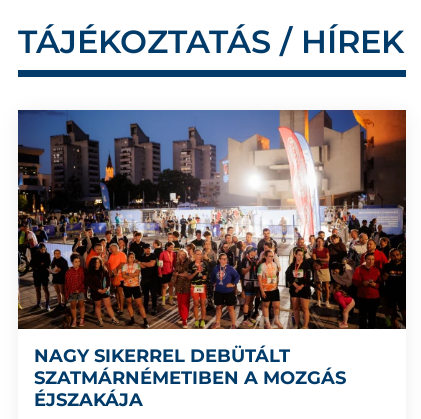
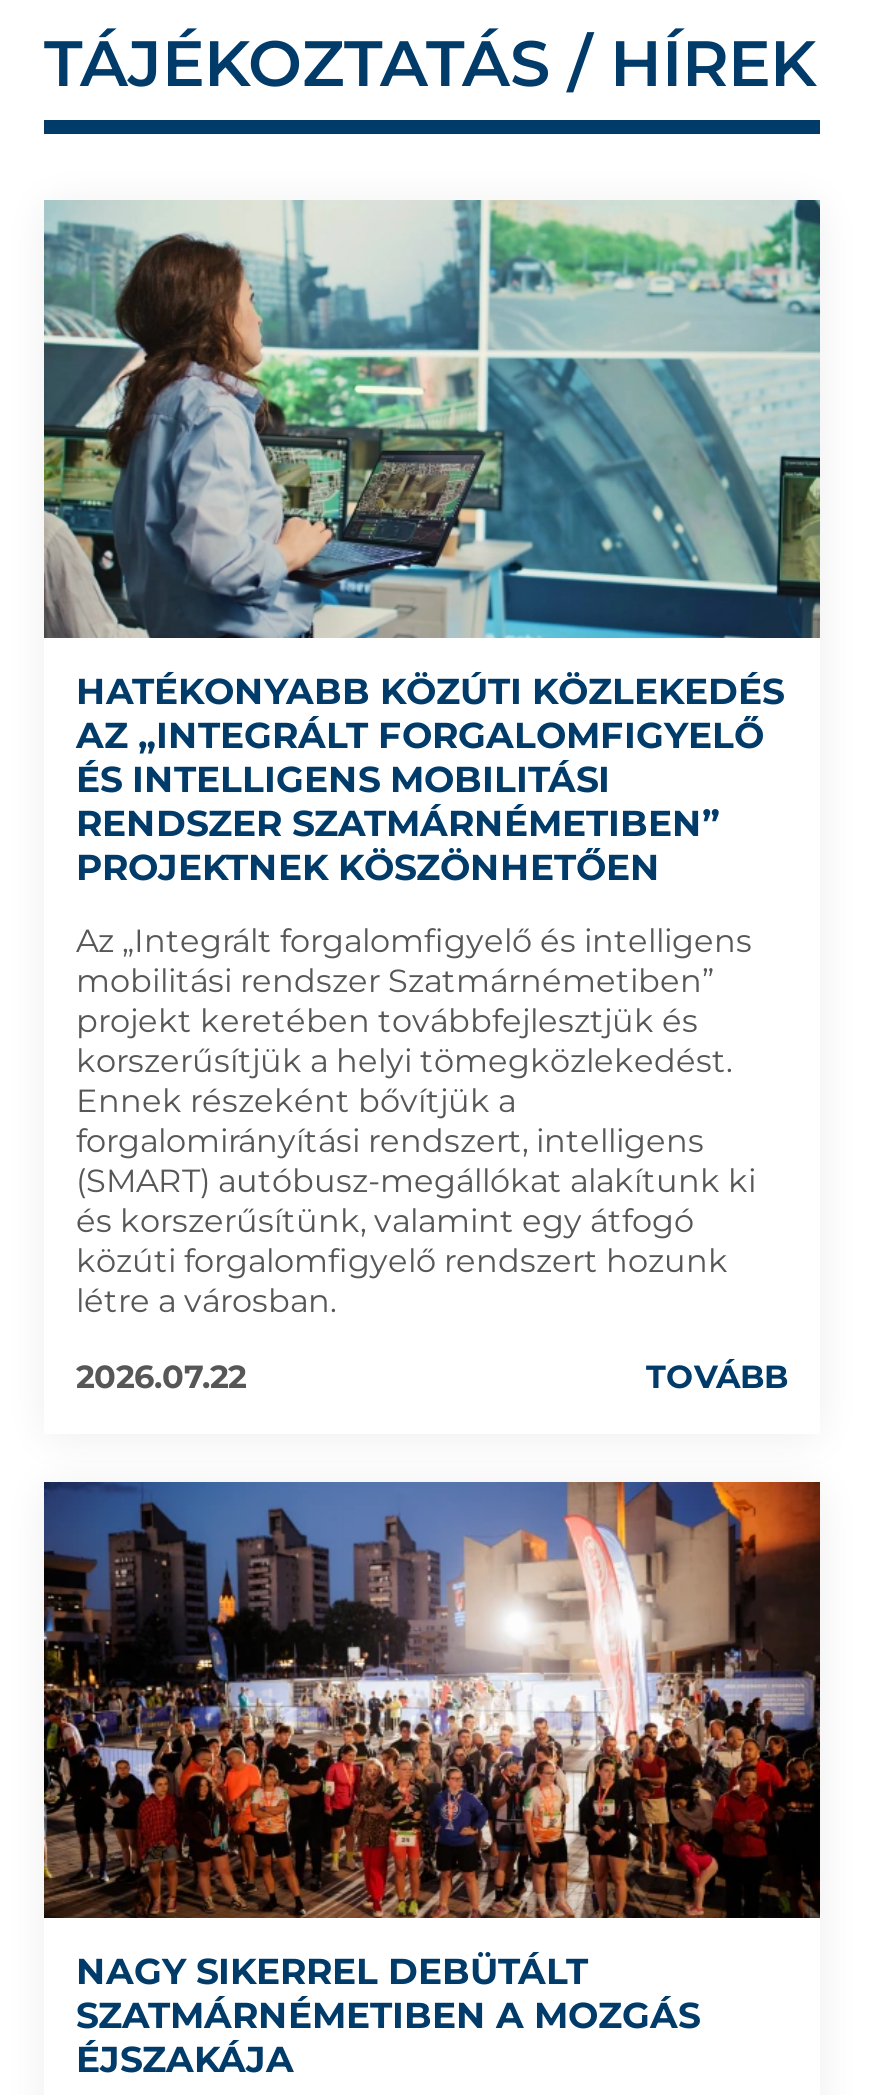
+ [image]
+ HATÉKONYABB KÖZÚTI KÖZLEKEDÉS
+ AZ „INTEGRÁLT FORGALOMFIGYELŐ
+ ÉS INTELLIGENS MOBILITÁSI
+ RENDSZER SZATMÁRNÉMETIBEN”
+ PROJEKTNEK KÖSZÖNHETŐEN
+ Az „Integrált forgalomfigyelő és intelligens
+ mobilitási rendszer Szatmárnémetiben”
+ projekt keretében továbbfejlesztjük és
+ korszerűsítjük a helyi tömegközlekedést.
+ Ennek részeként bővítjük a
+ forgalomirányítási rendszert, intelligens
+ (SMART) autóbusz-megállókat alakítunk ki
+ és korszerűsítünk, valamint egy átfogó
+ közúti forgalomfigyelő rendszert hozunk
+ létre a városban.
+ 2026.07.22
+ TOVÁBB
